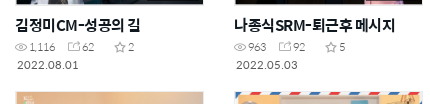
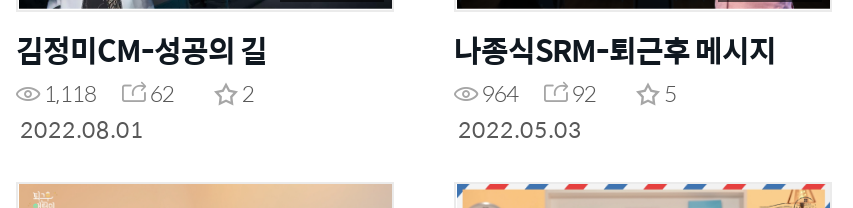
- 1,116
+ 1,118

- 963 92 5
+ 964 92 5
